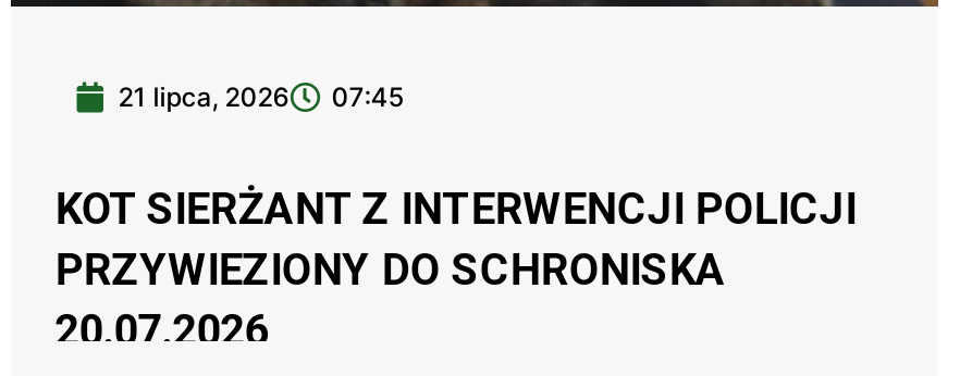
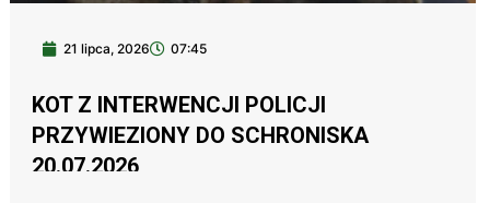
- KOT SIERŻANT Z INTERWENCJI POLICJI
+ KOT Z INTERWENCJI POLICJI
